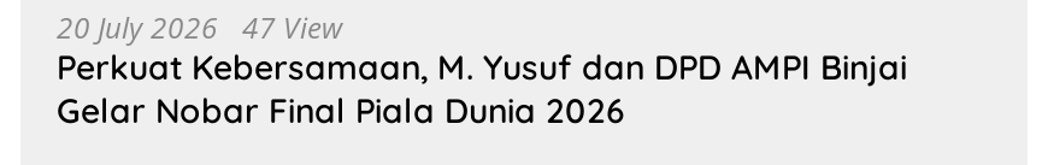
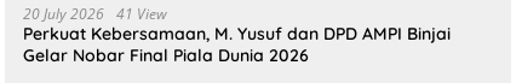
- 20 July 2026 47 View
+ 20 July 2026 41 View
